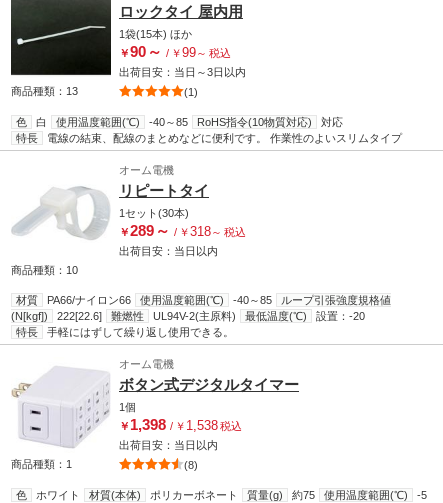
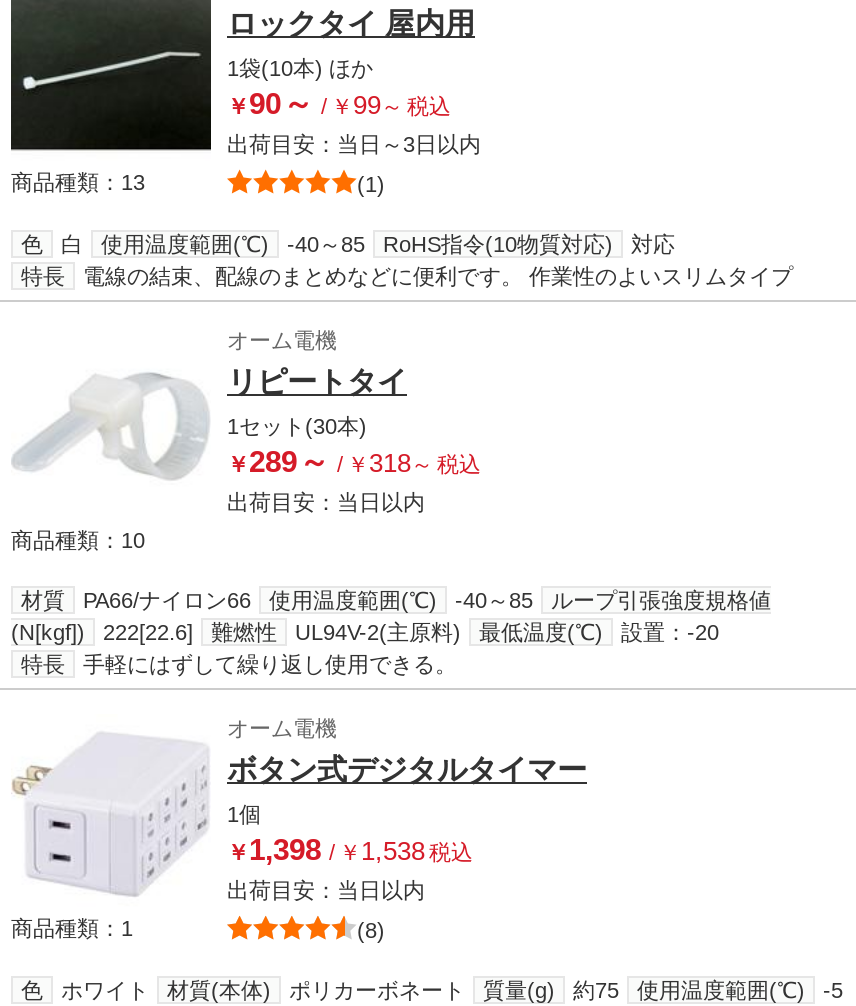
- 1袋(15本)ほか
+ 1袋(10本)ほか
